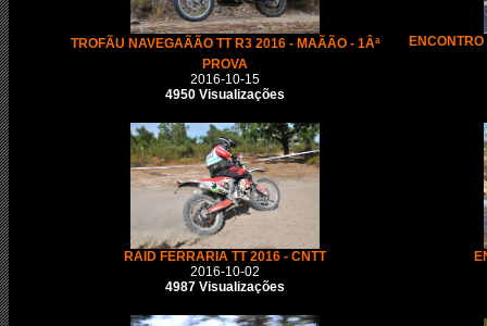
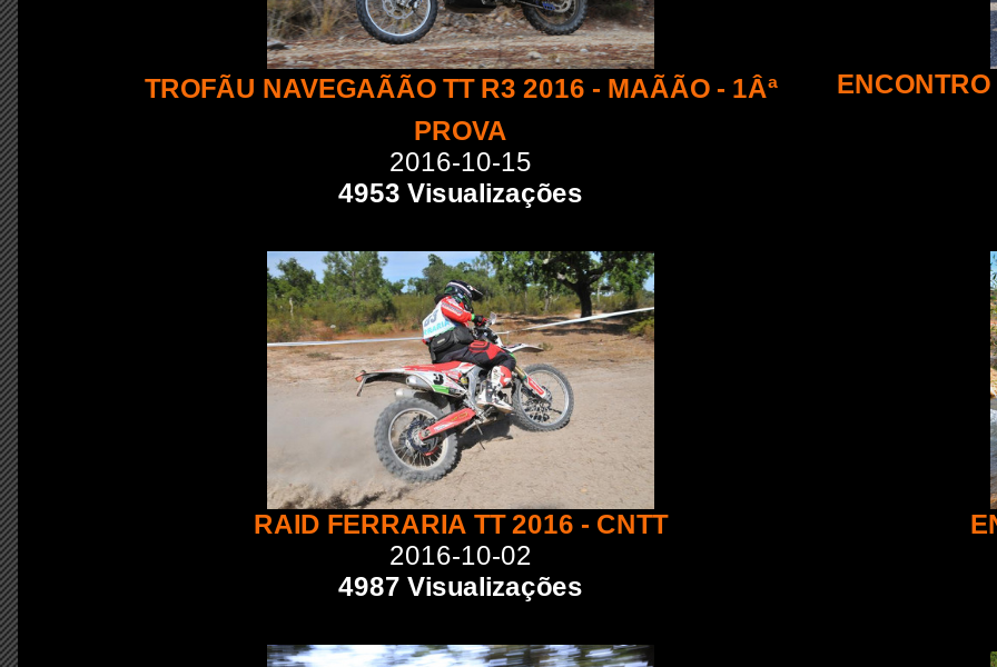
- 4950 Visualizações
+ 4953 Visualizações
